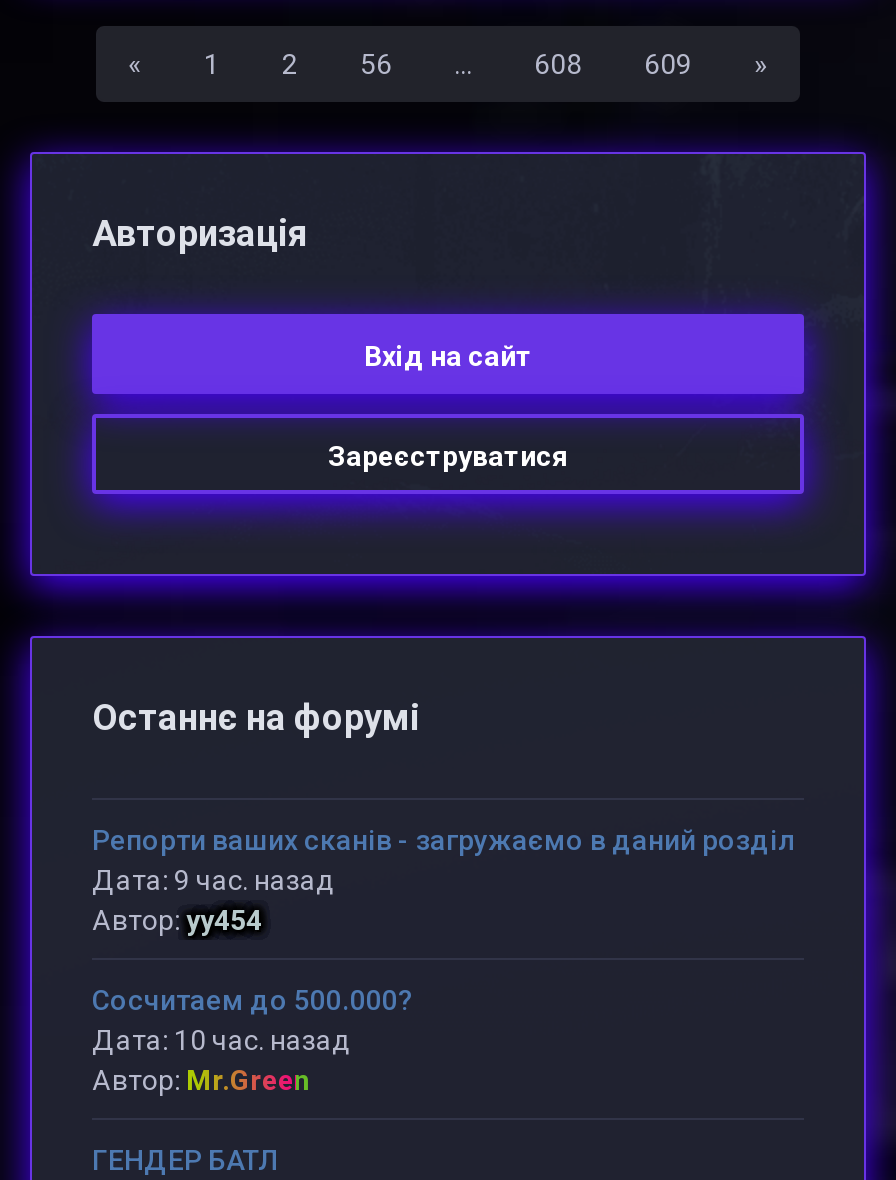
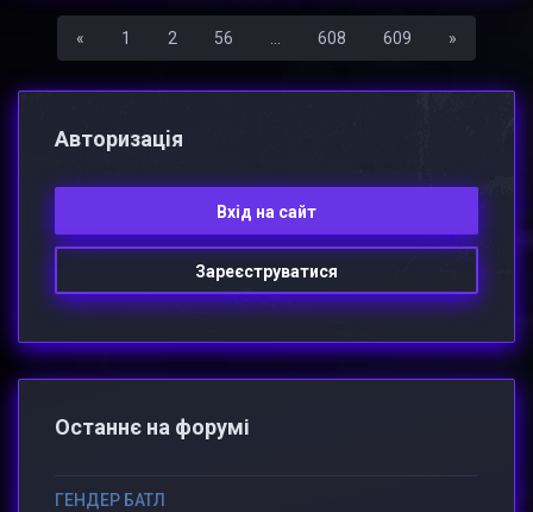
- Репорти ваших сканів - загружаємо в даний розділ
- Дата: 9 час. назад
- Автор: yy454
- Сосчитаем до 500.000?
- Дата: 10 час. назад
- Автор: Mr.Green
